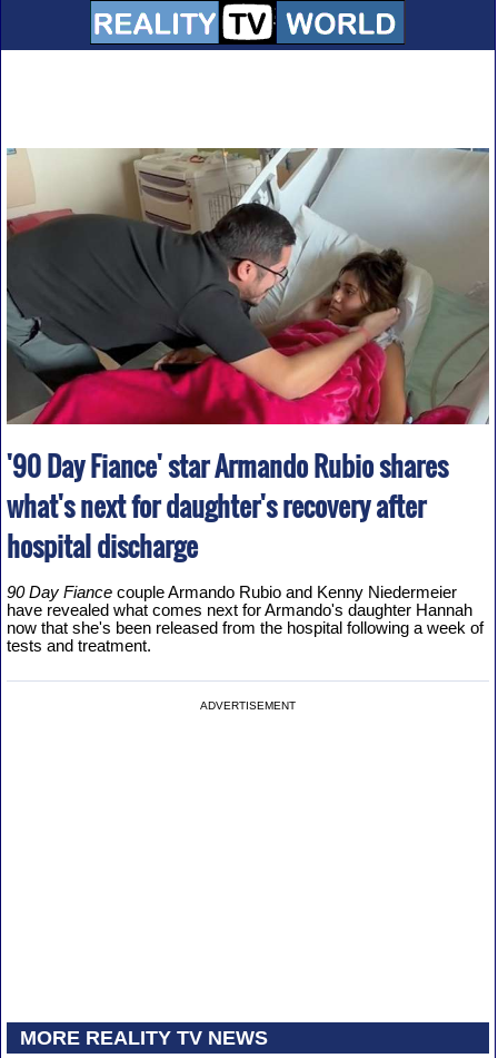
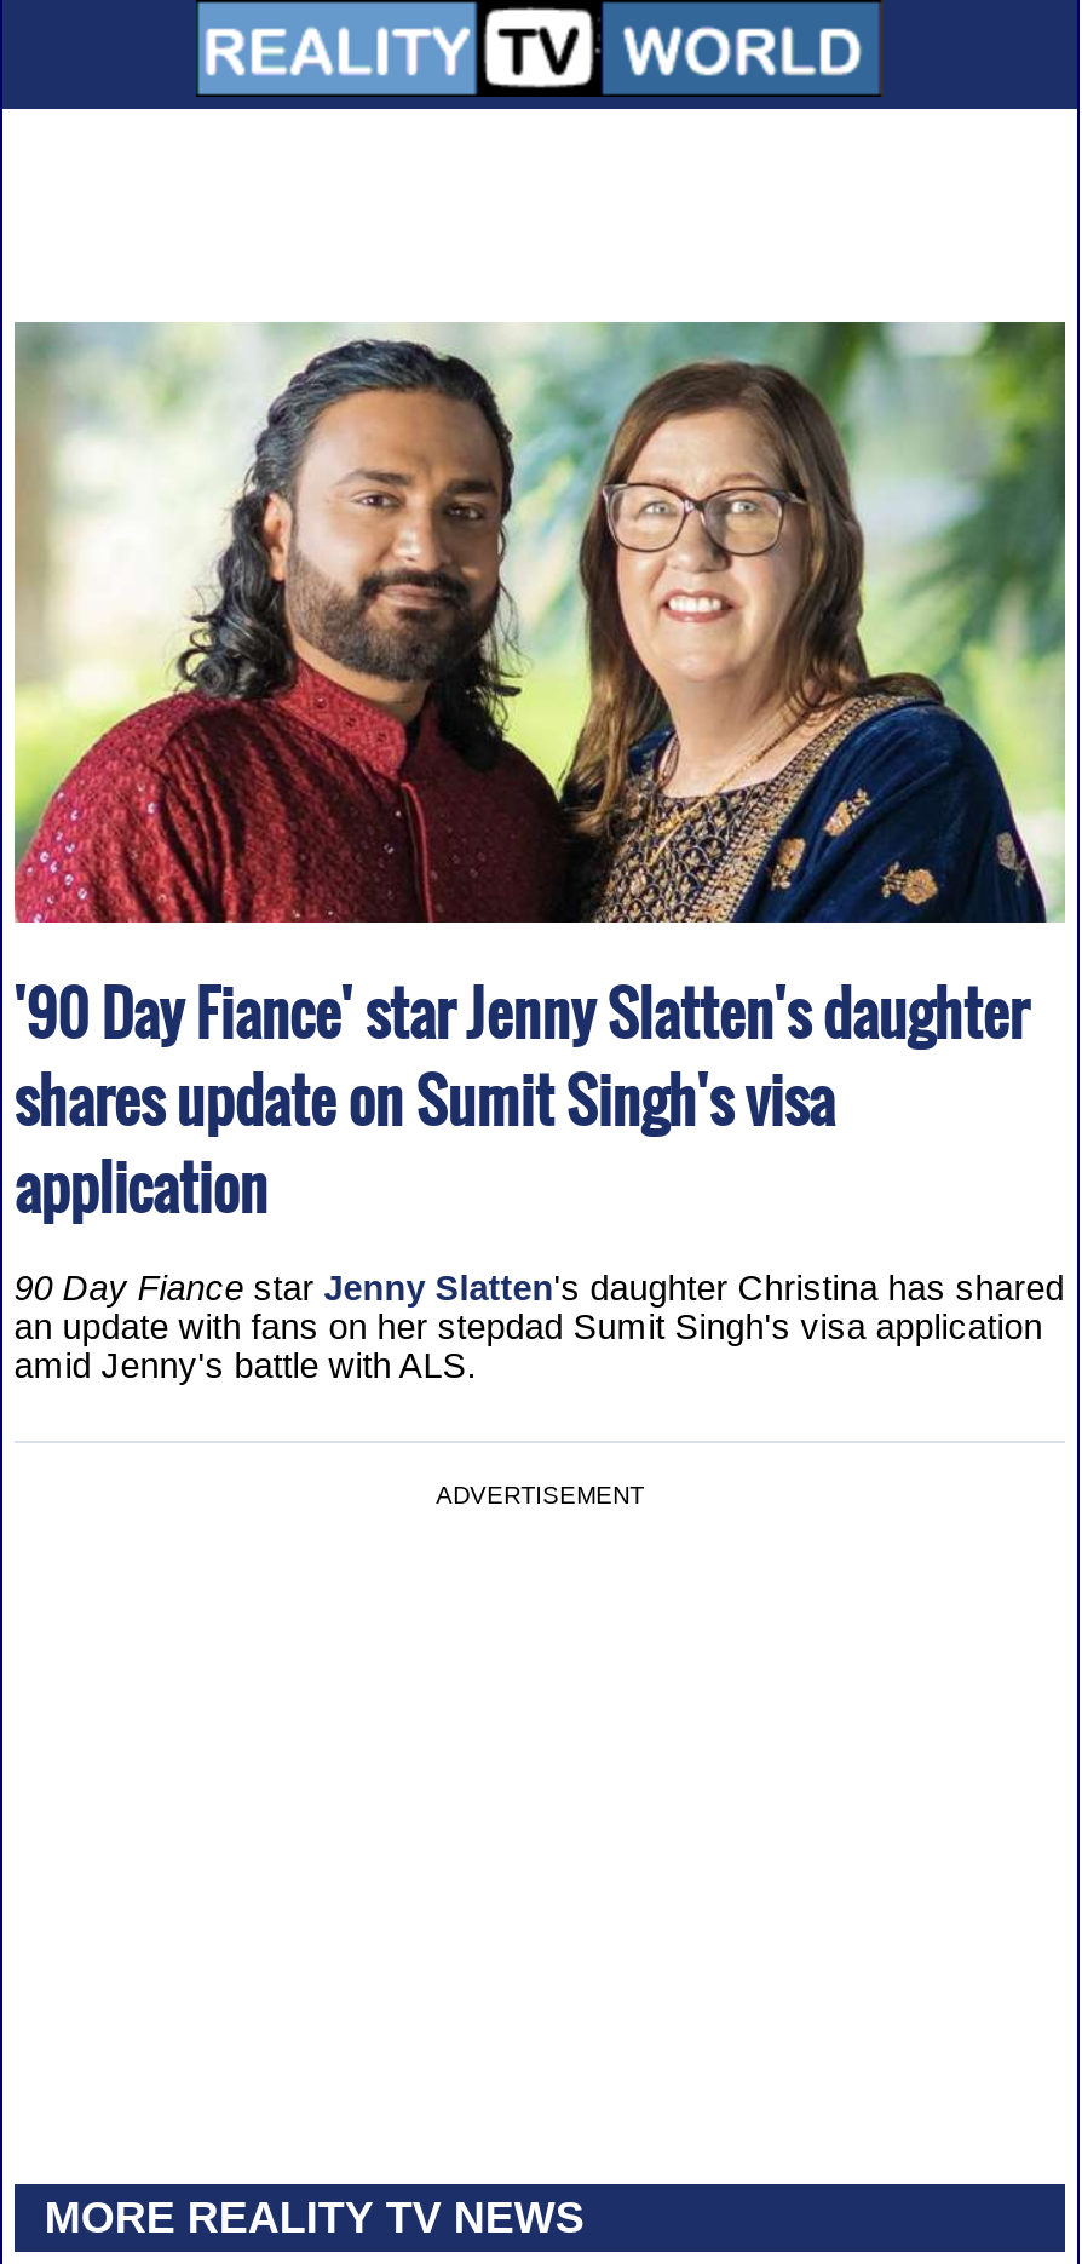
- [image]
- '90 Day Fiance' star Armando Rubio shares
- what's next for daughter's recovery after
- hospital discharge
- 90 Day Fiance couple Armando Rubio and Kenny Niedermeier
- have revealed what comes next for Armando's daughter Hannah
- now that she's been released from the hospital following a week of
- tests and treatment.
+ [image]
+ '90 Day Fiance' star Jenny Slatten's daughter
+ shares update on Sumit Singh's visa
+ application
+ 90 Day Fiance star Jenny Slatten's daughter Christina has shared
+ an update with fans on her stepdad Sumit Singh's visa application
+ amid Jenny's battle with ALS.
